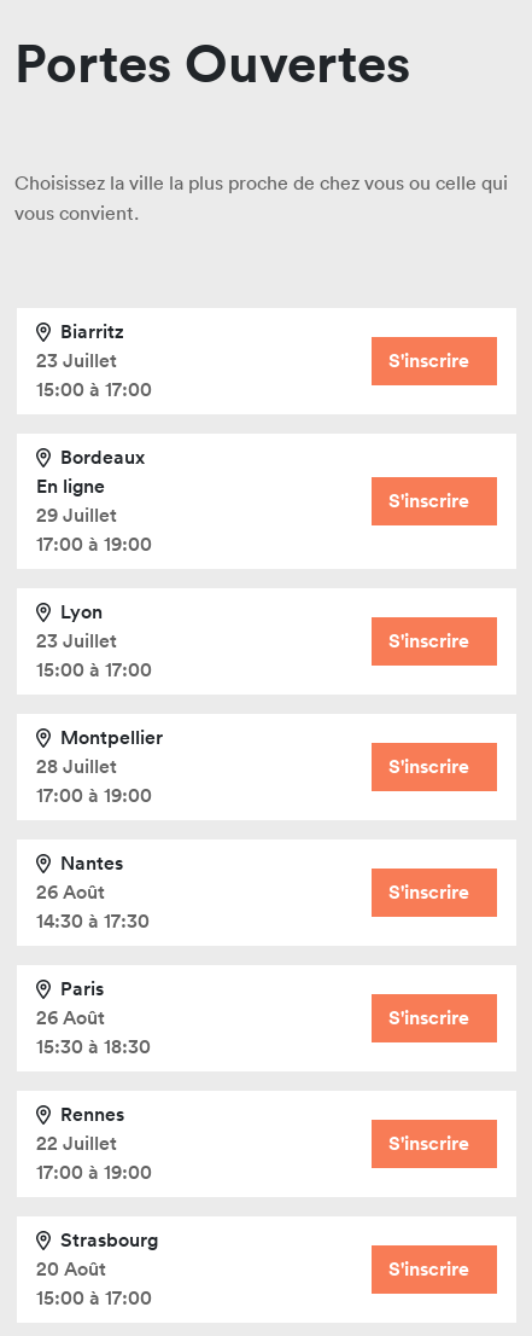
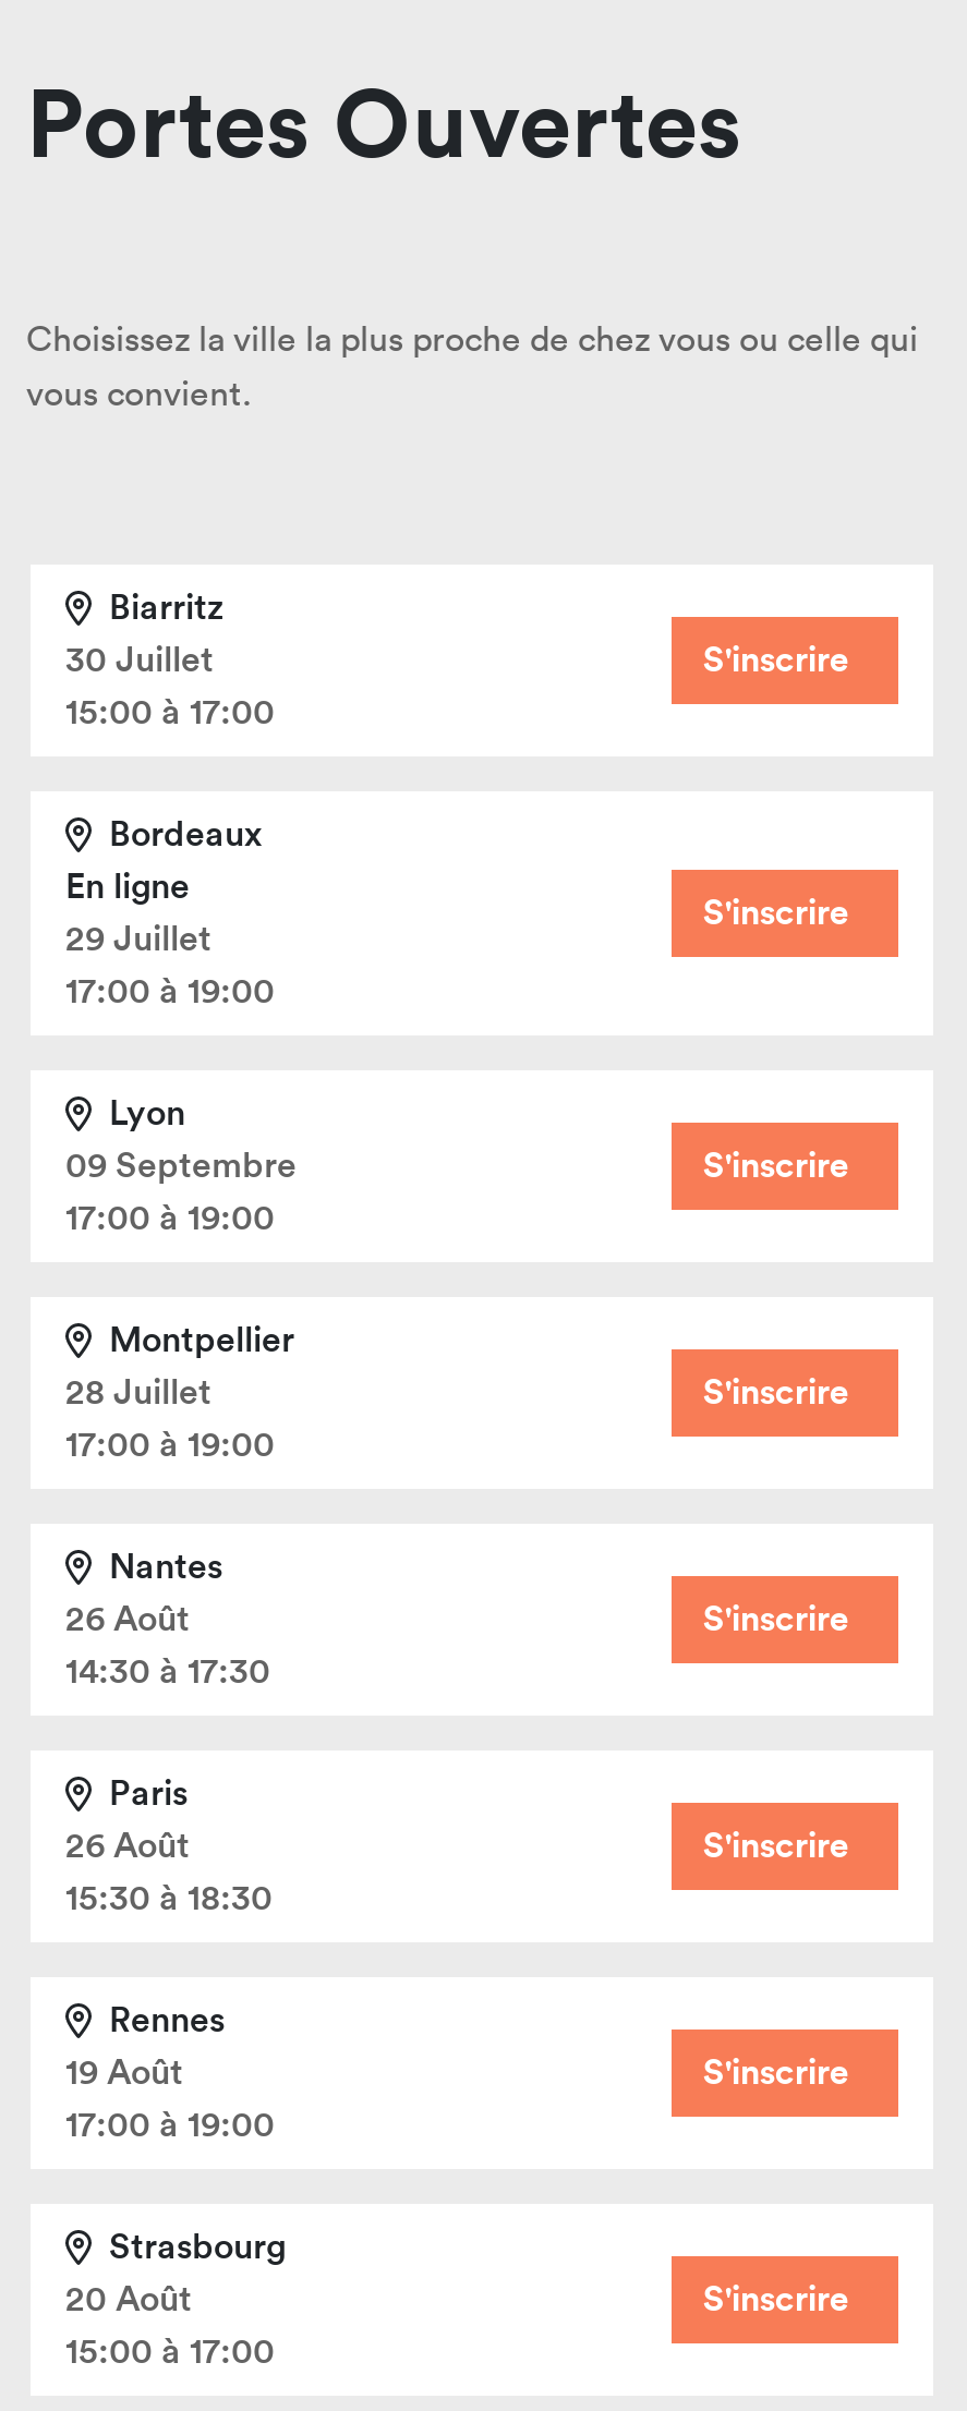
- 23 Juillet
+ 30 Juillet

- 23 Juillet
- 15:00 à 17:00
+ 09 Septembre
+ 17:00 à 19:00

- 22 Juillet
+ 19 Août
